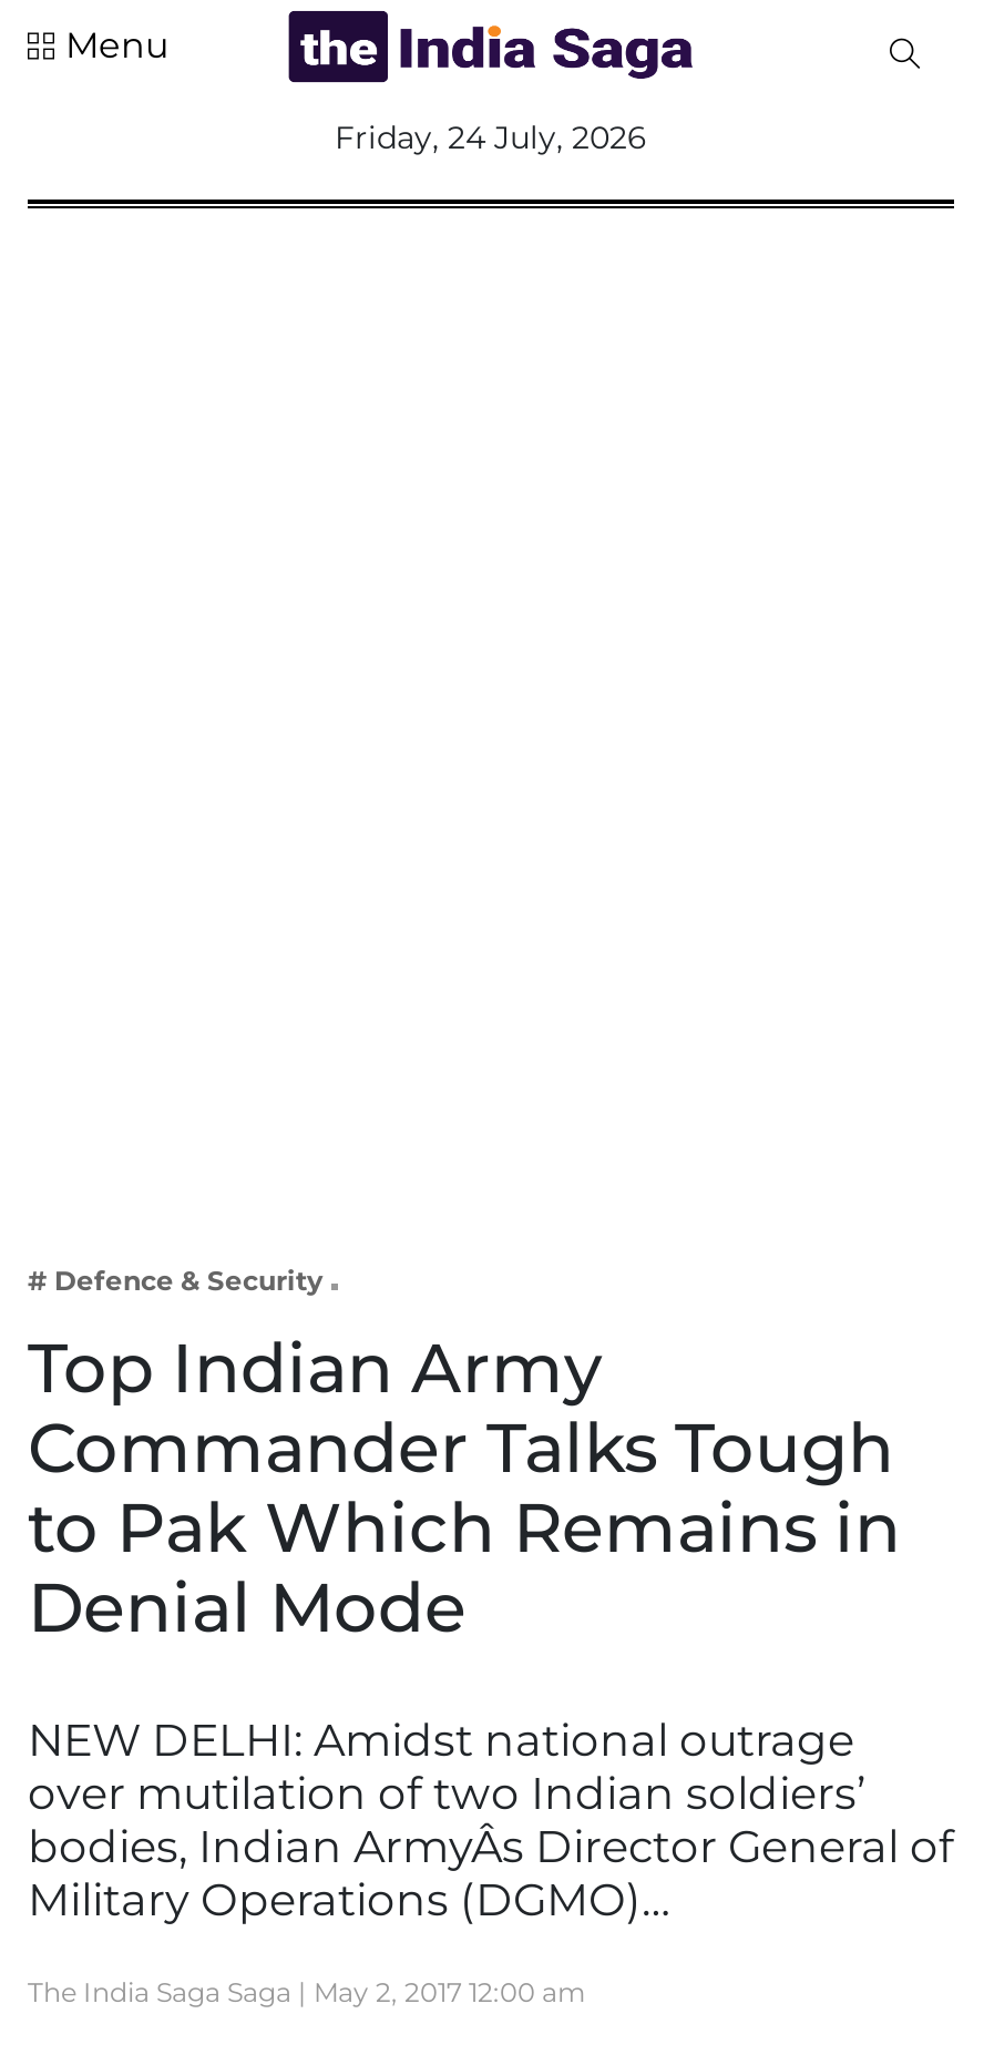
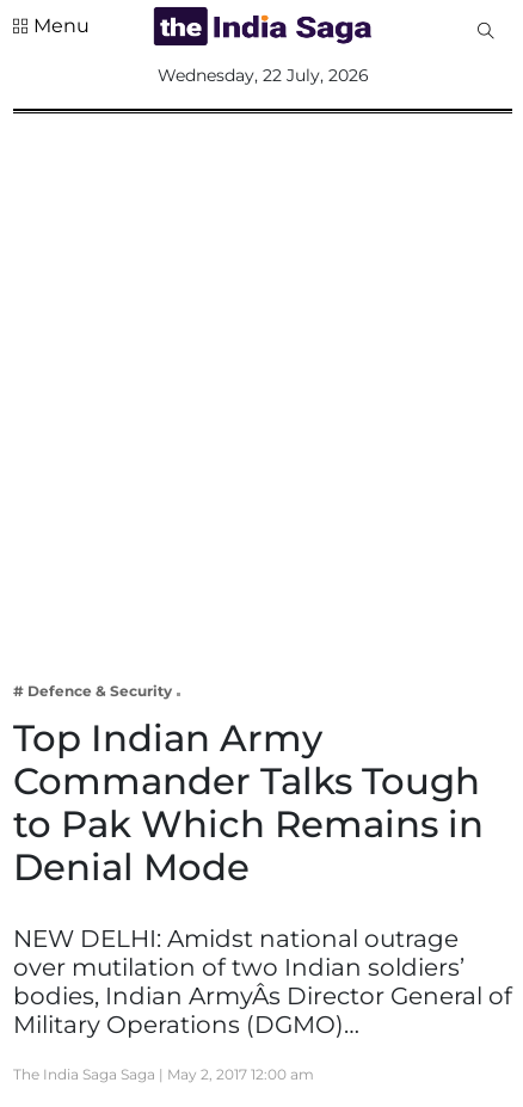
- Friday, 24 July, 2026
+ Wednesday, 22 July, 2026
